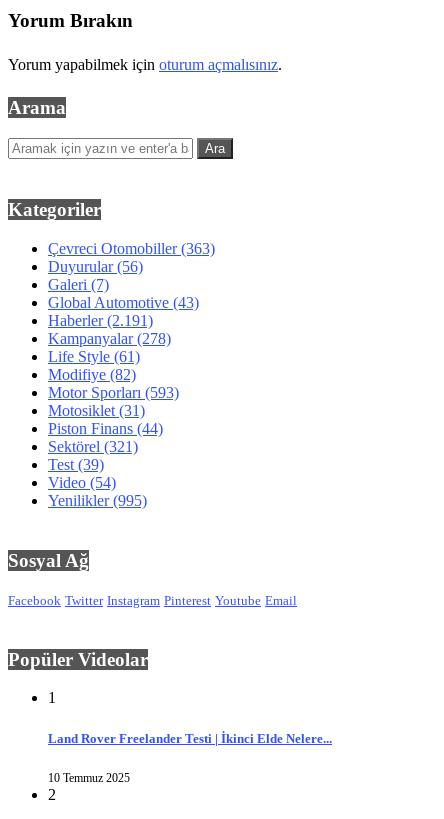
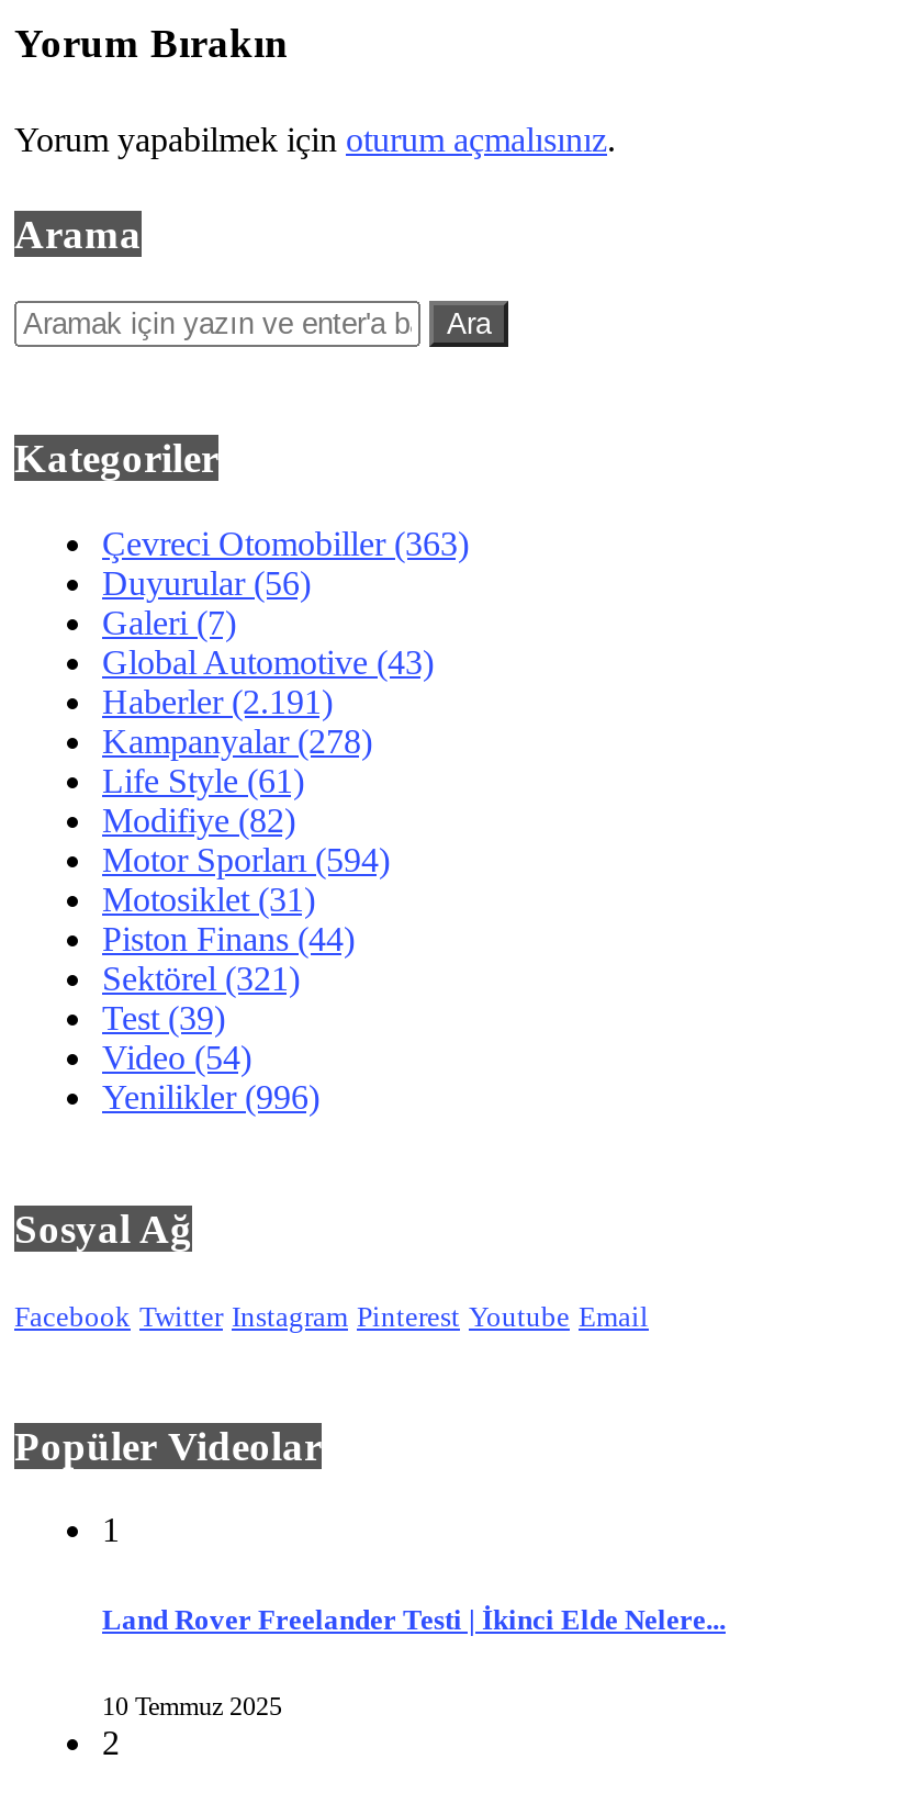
- Motor Sporları (593)
+ Motor Sporları (594)

- Yenilikler(995)
+ Yenilikler(996)
